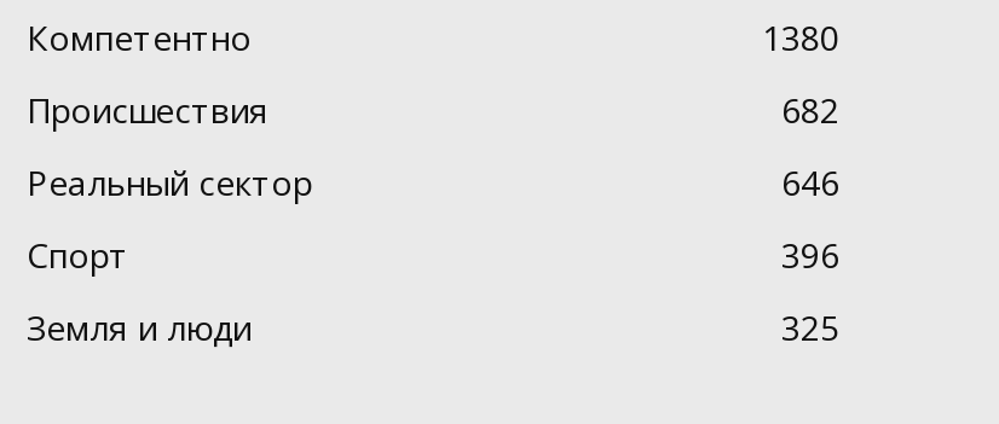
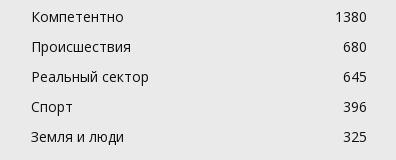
- 682
+ 680

- 646
+ 645
